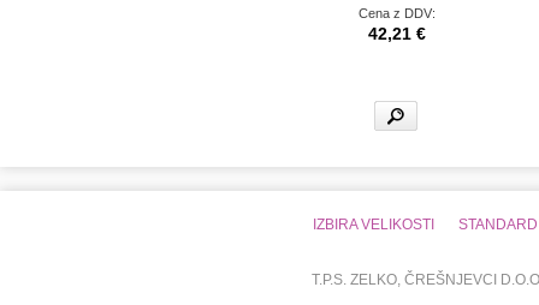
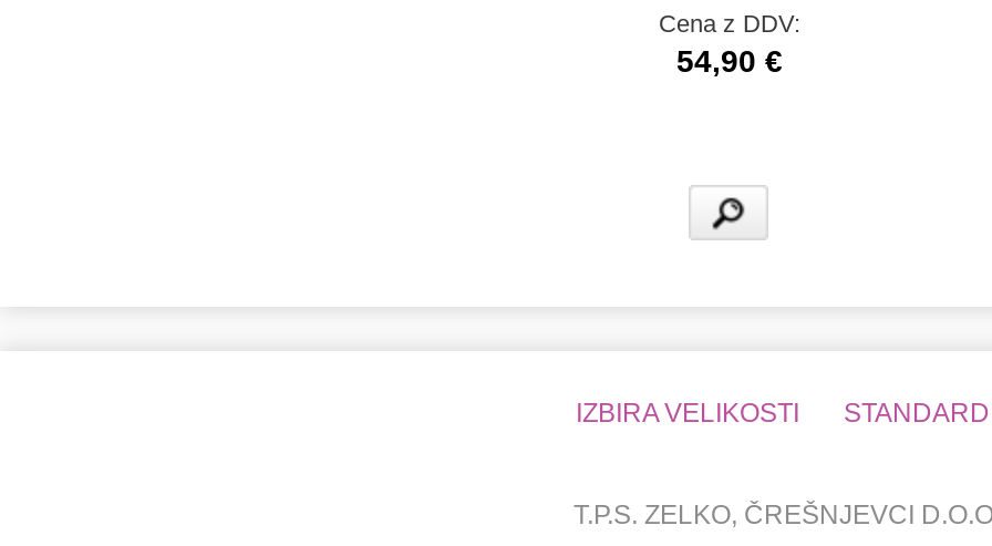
- 42,21 €
+ 54,90 €
